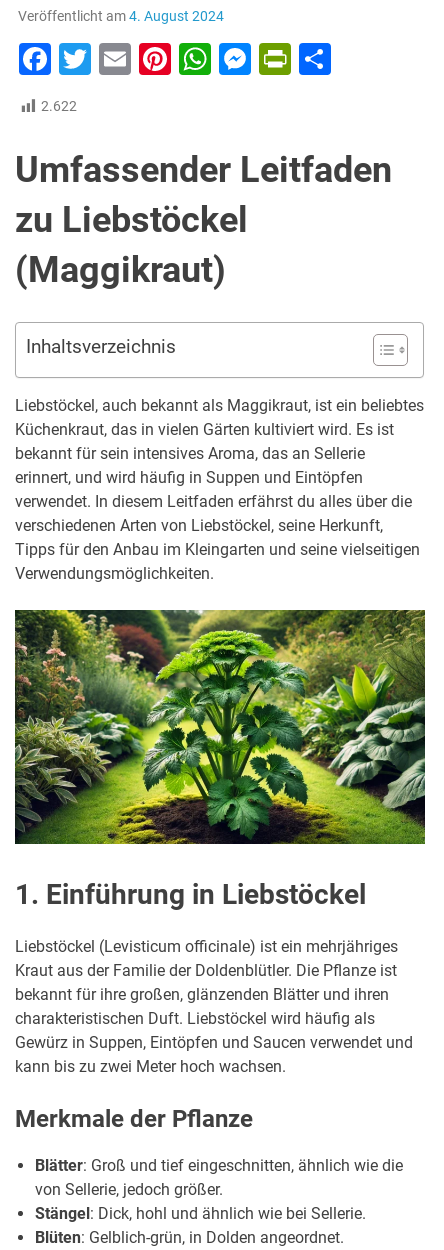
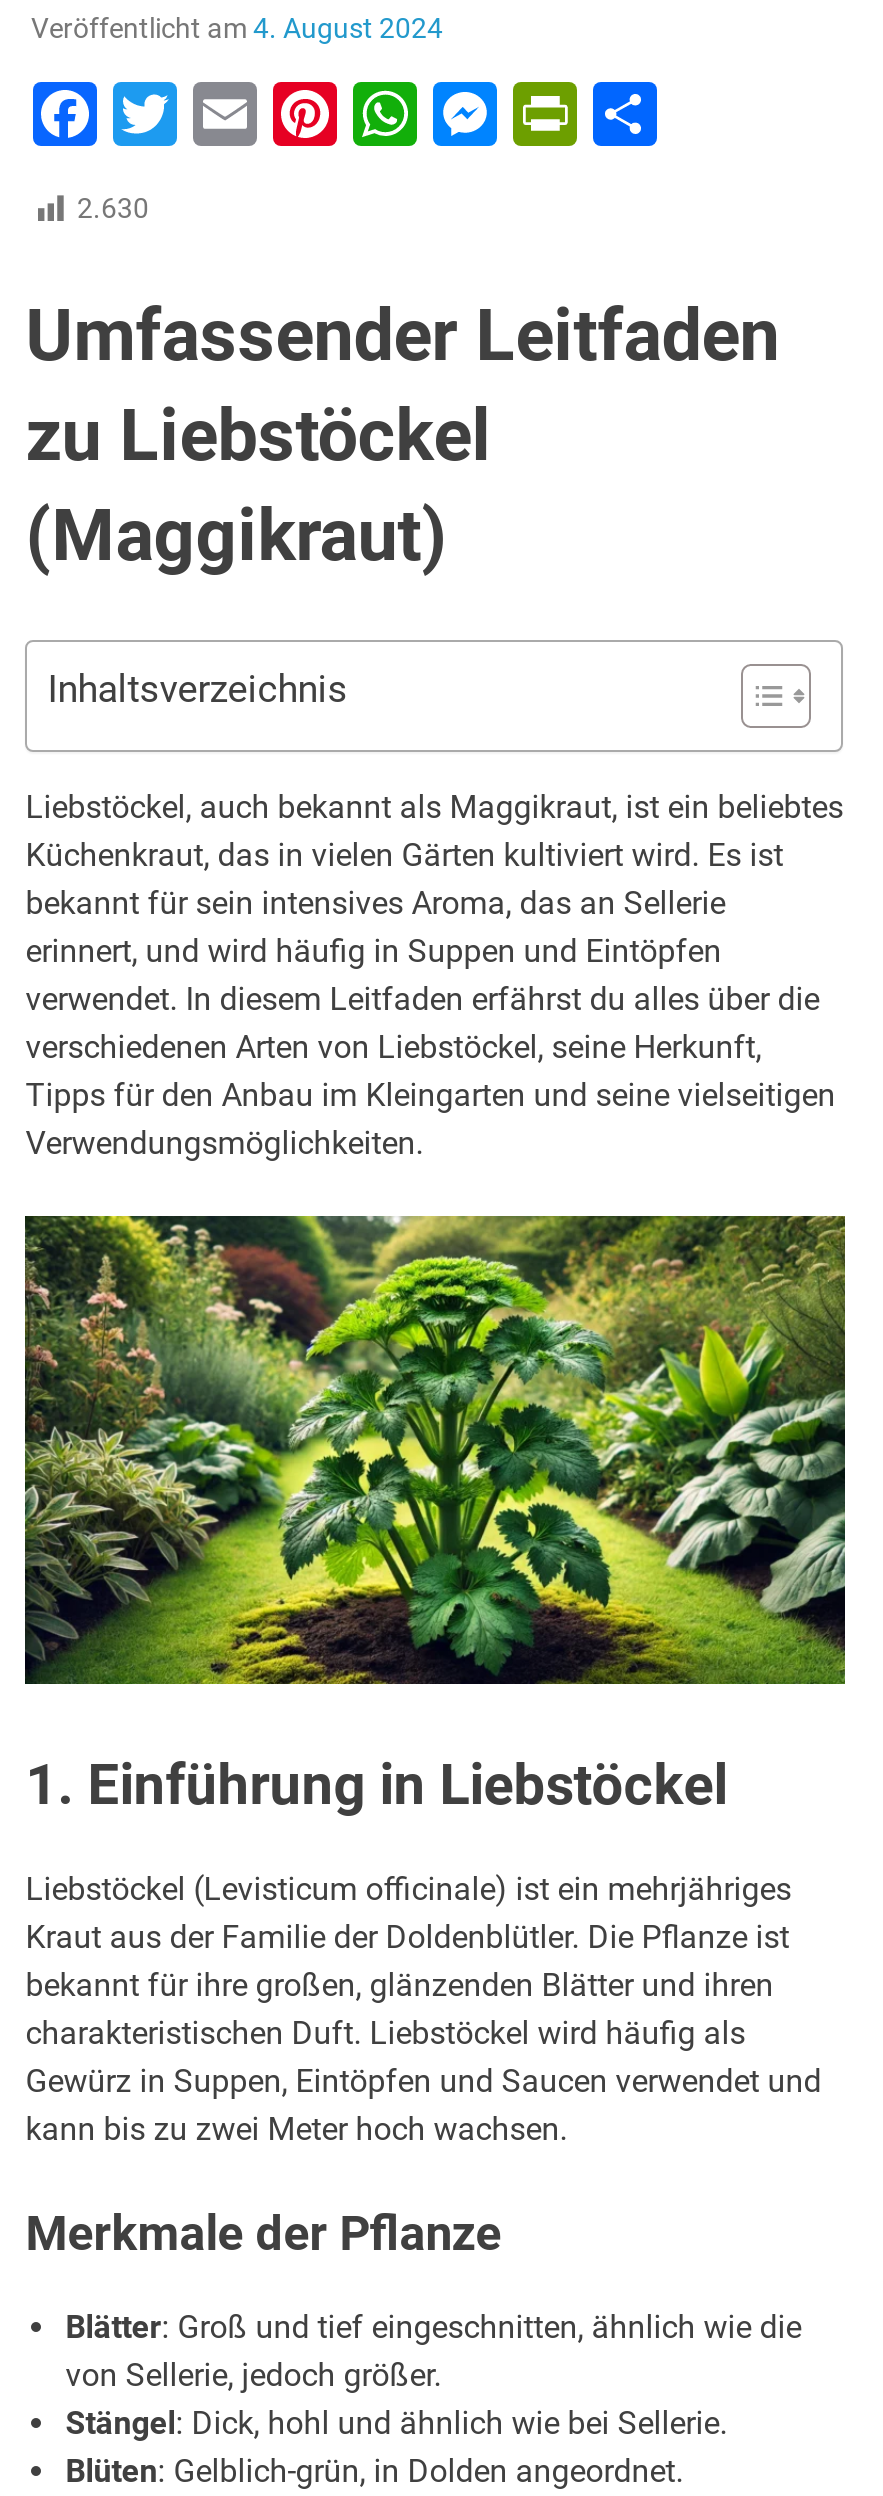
- 2.622
+ 2.630
